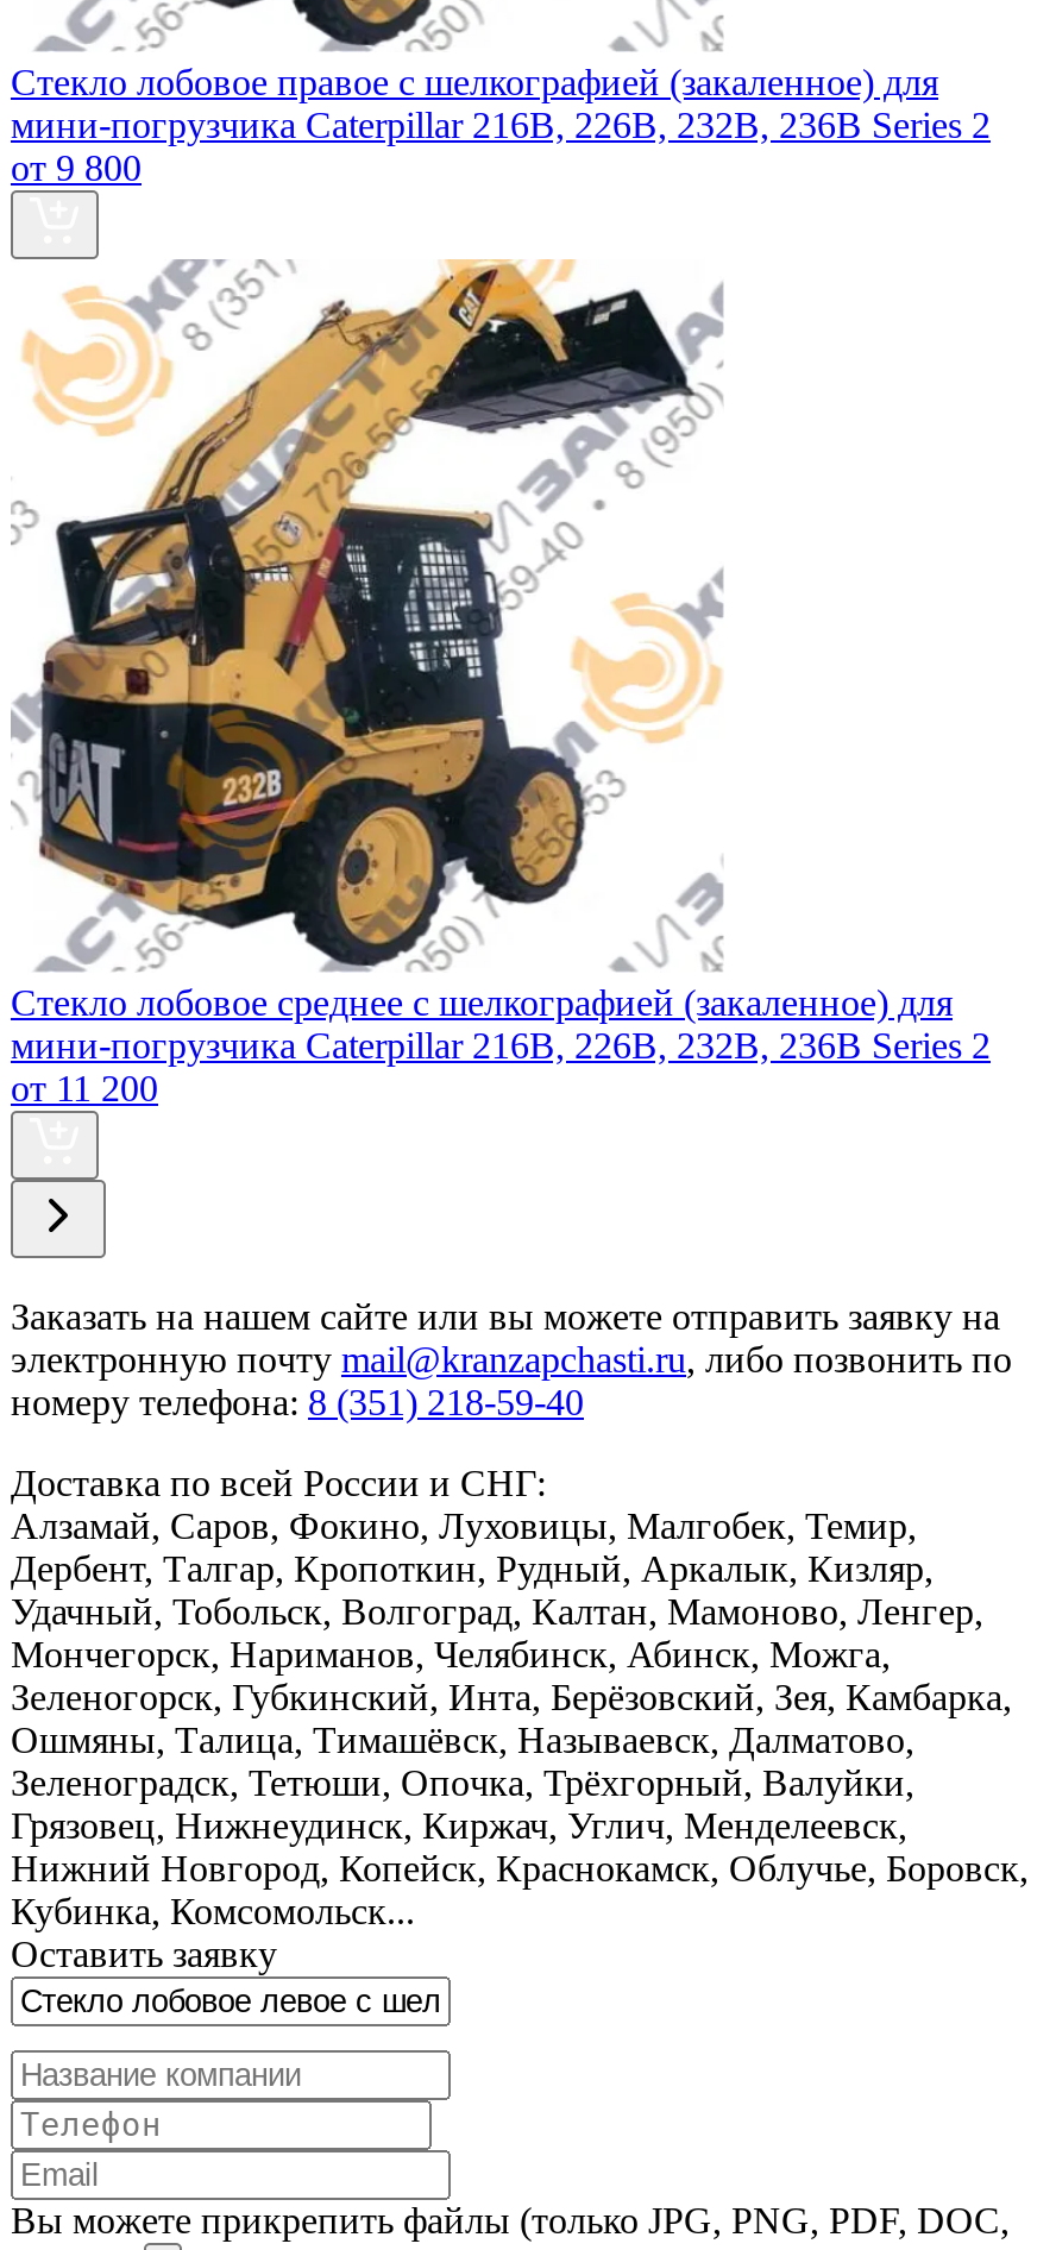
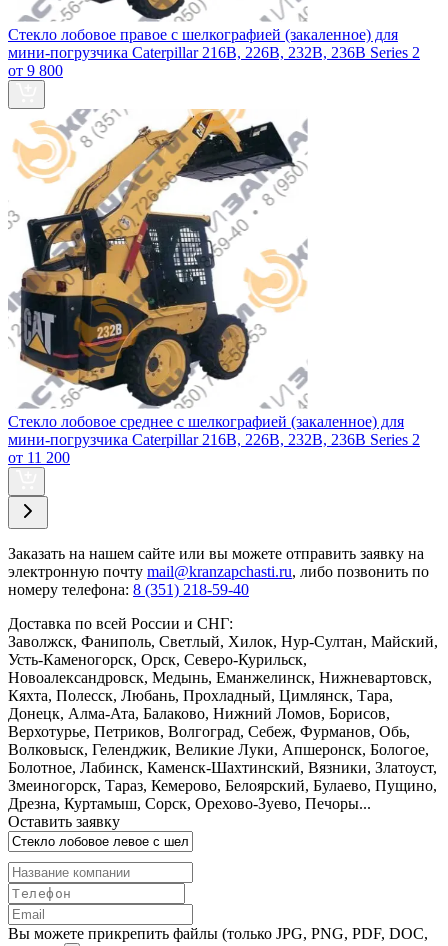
- Алзамай, Саров, Фокино, Луховицы, Малгобек, Темир,
- Дербент, Талгар, Кропоткин, Рудный, Аркалык, Кизляр,
- Удачный, Тобольск, Волгоград, Калтан, Мамоново, Ленгер,
- Мончегорск, Нариманов, Челябинск, Абинск, Можга,
- Зеленогорск, Губкинский, Инта, Берёзовский, Зея, Камбарка,
- Ошмяны, Талица, Тимашёвск, Называевск, Далматово,
- Зеленоградск, Тетюши, Опочка, Трёхгорный, Валуйки,
- Грязовец, Нижнеудинск, Киржач, Углич, Менделеевск,
- Нижний Новгород, Копейск, Краснокамск, Облучье, Боровск,
- Кубинка, Комсомольск...
+ Заволжск, Фаниполь, Светлый, Хилок, Нур-Султан, Майский,
+ Усть-Каменогорск, Орск, Северо-Курильск,
+ Новоалександровск, Медынь, Еманжелинск, Нижневартовск,
+ Кяхта, Полесск, Любань, Прохладный, Цимлянск, Тара,
+ Донецк, Алма-Ата, Балаково, Нижний Ломов, Борисов,
+ Верхотурье, Петриков, Волгоград, Себеж, Фурманов, Обь,
+ Волковыск, Геленджик, Великие Луки, Апшеронск, Бологое,
+ Болотное, Лабинск, Каменск-Шахтинский, Вязники, Златоуст,
+ Змеиногорск, Тараз, Кемерово, Белоярский, Булаево, Пущино,
+ Дрезна, Куртамыш, Сорск, Орехово-Зуево, Печоры...
